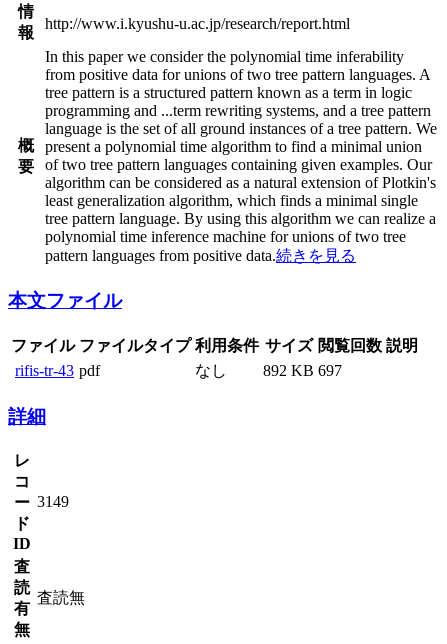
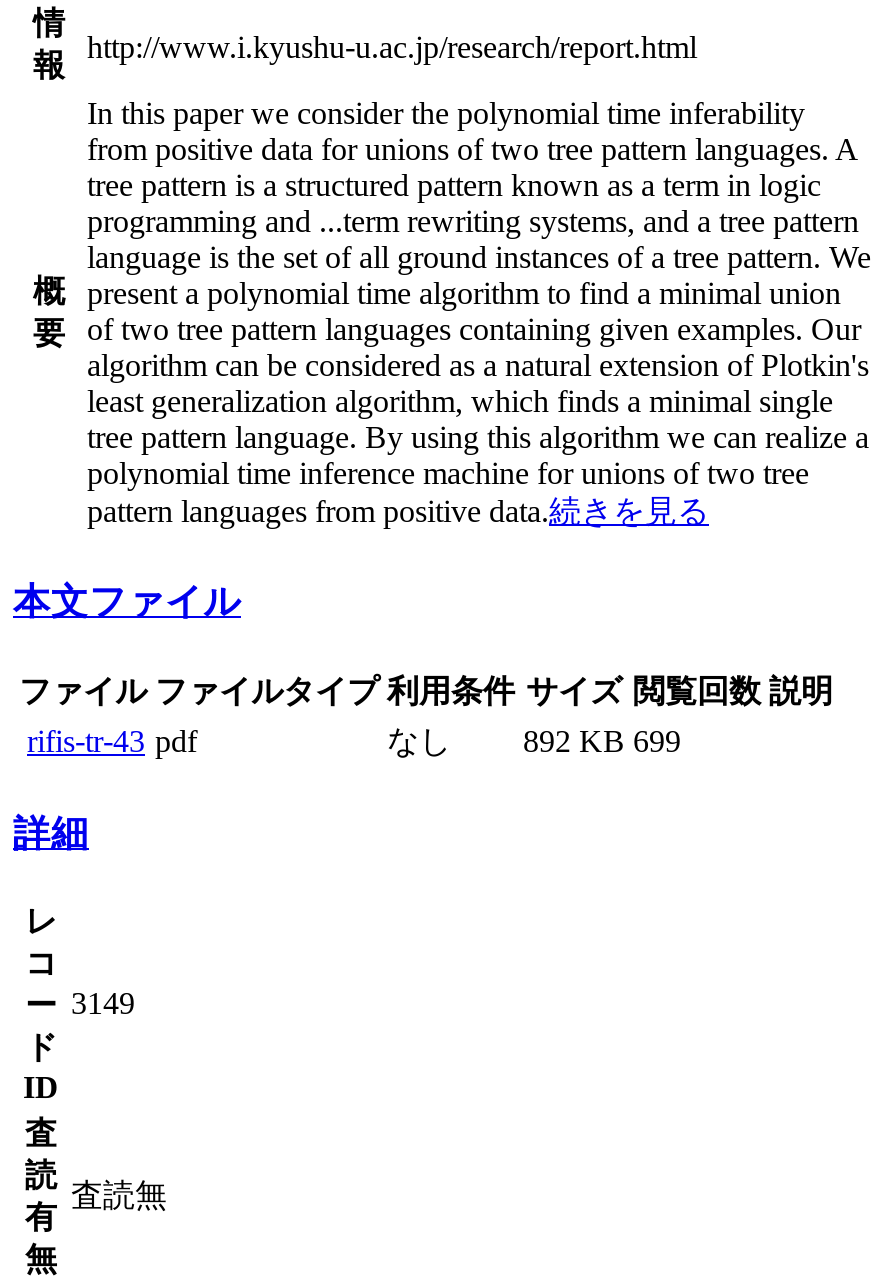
- 892 KB 697
+ 892 KB 699
